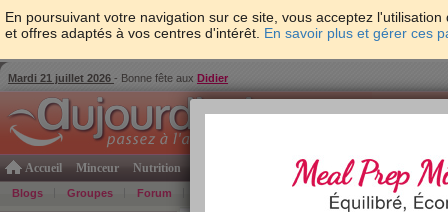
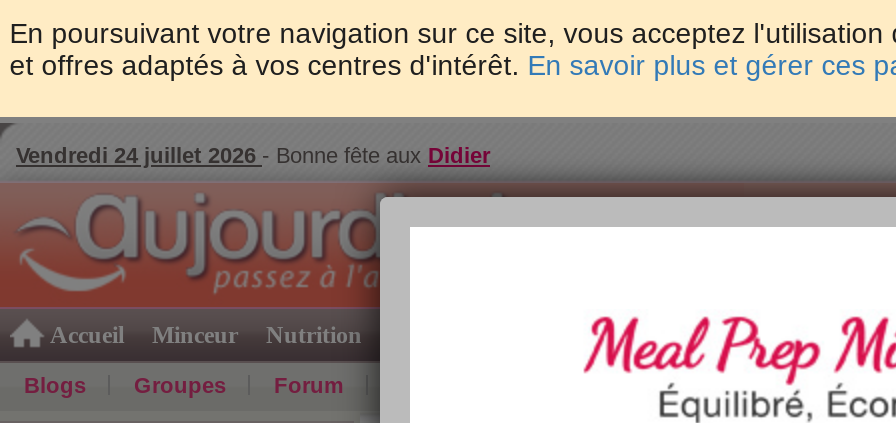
- Mardi 21 juillet 2026 - Bonne fête aux Didier
+ Vendredi 24 juillet 2026 - Bonne fête aux Didier
